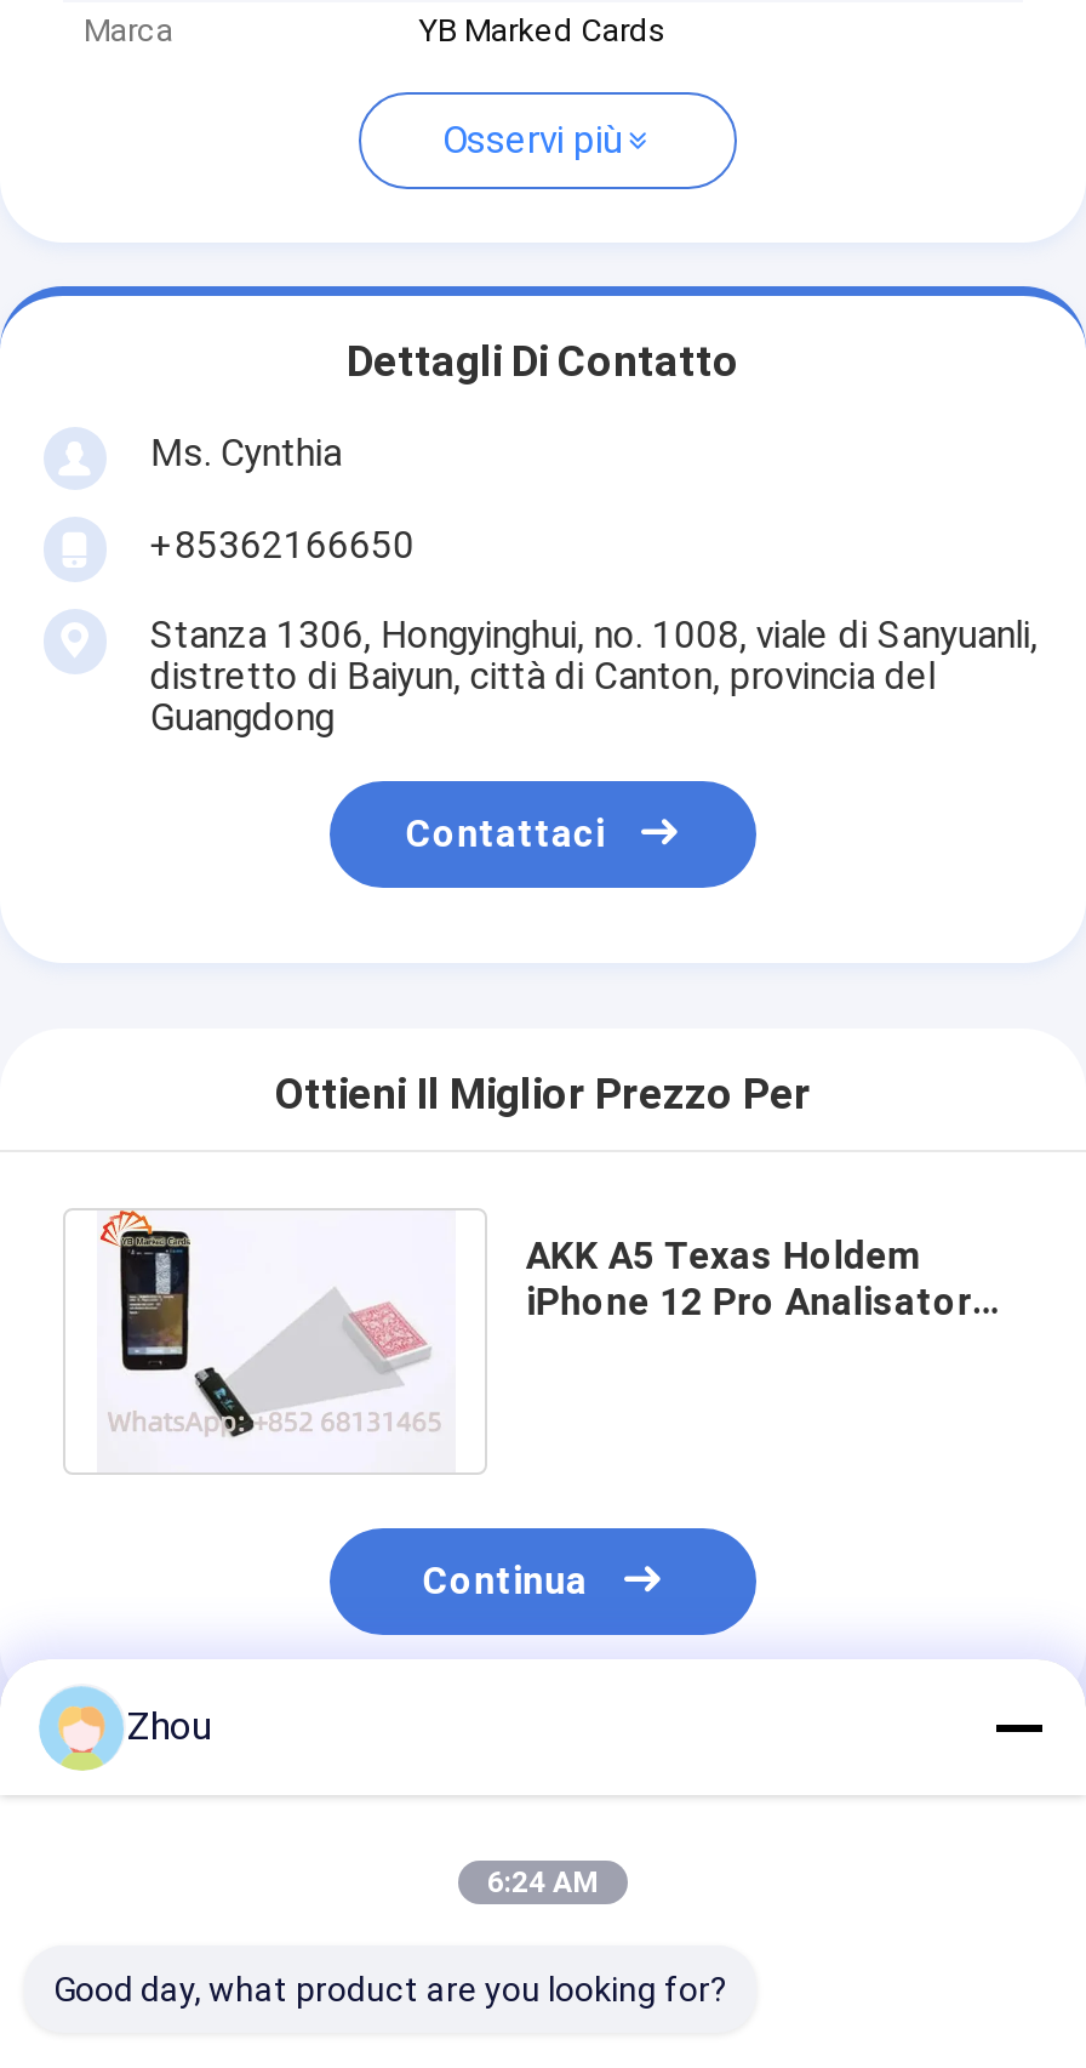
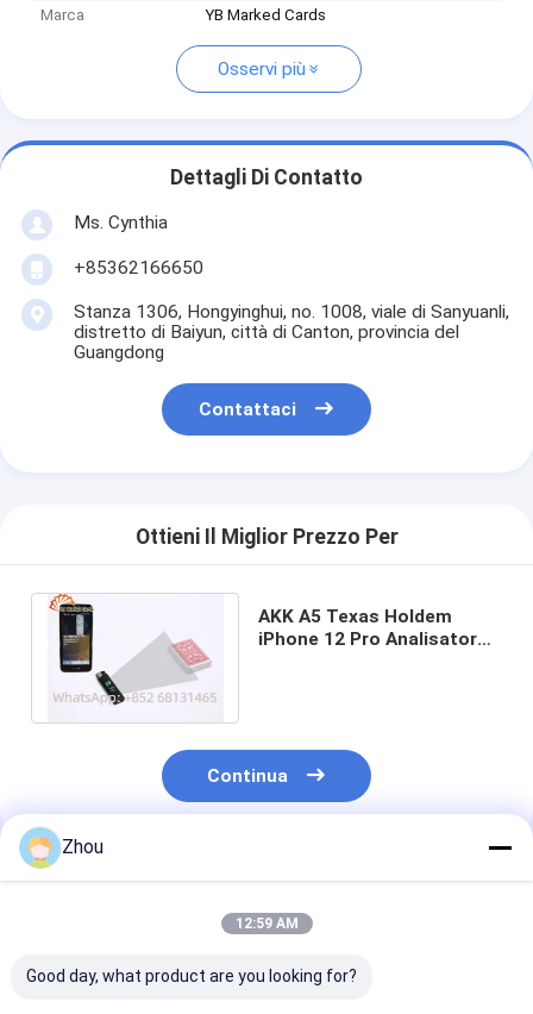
- 6:24 AM
+ 12:59 AM
